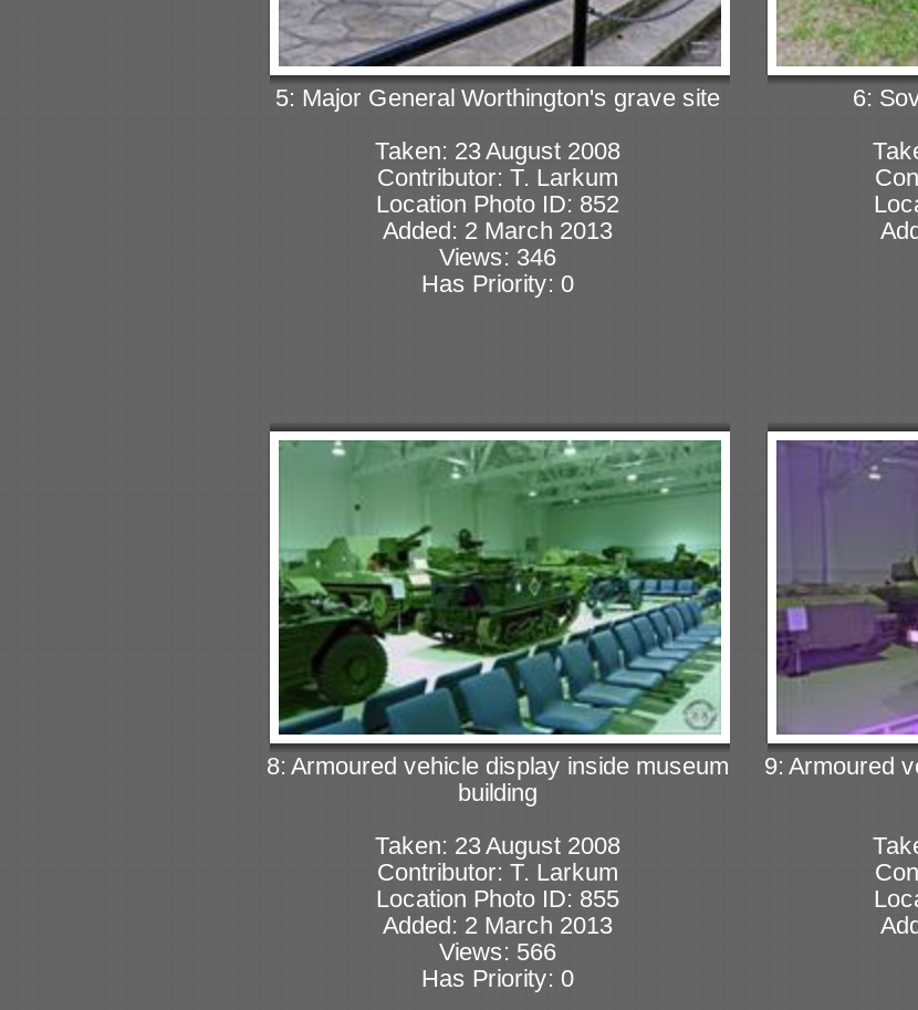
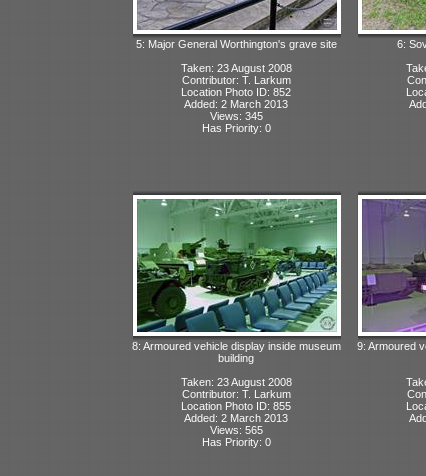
- Views: 346
+ Views: 345

- Views: 566
+ Views: 565
